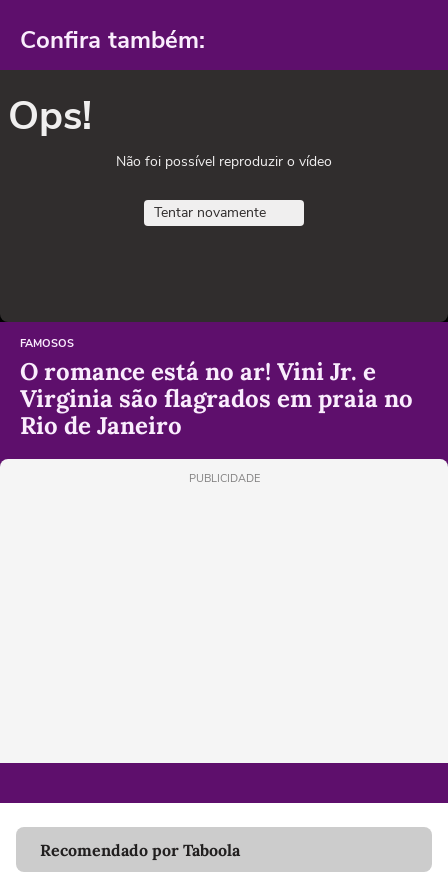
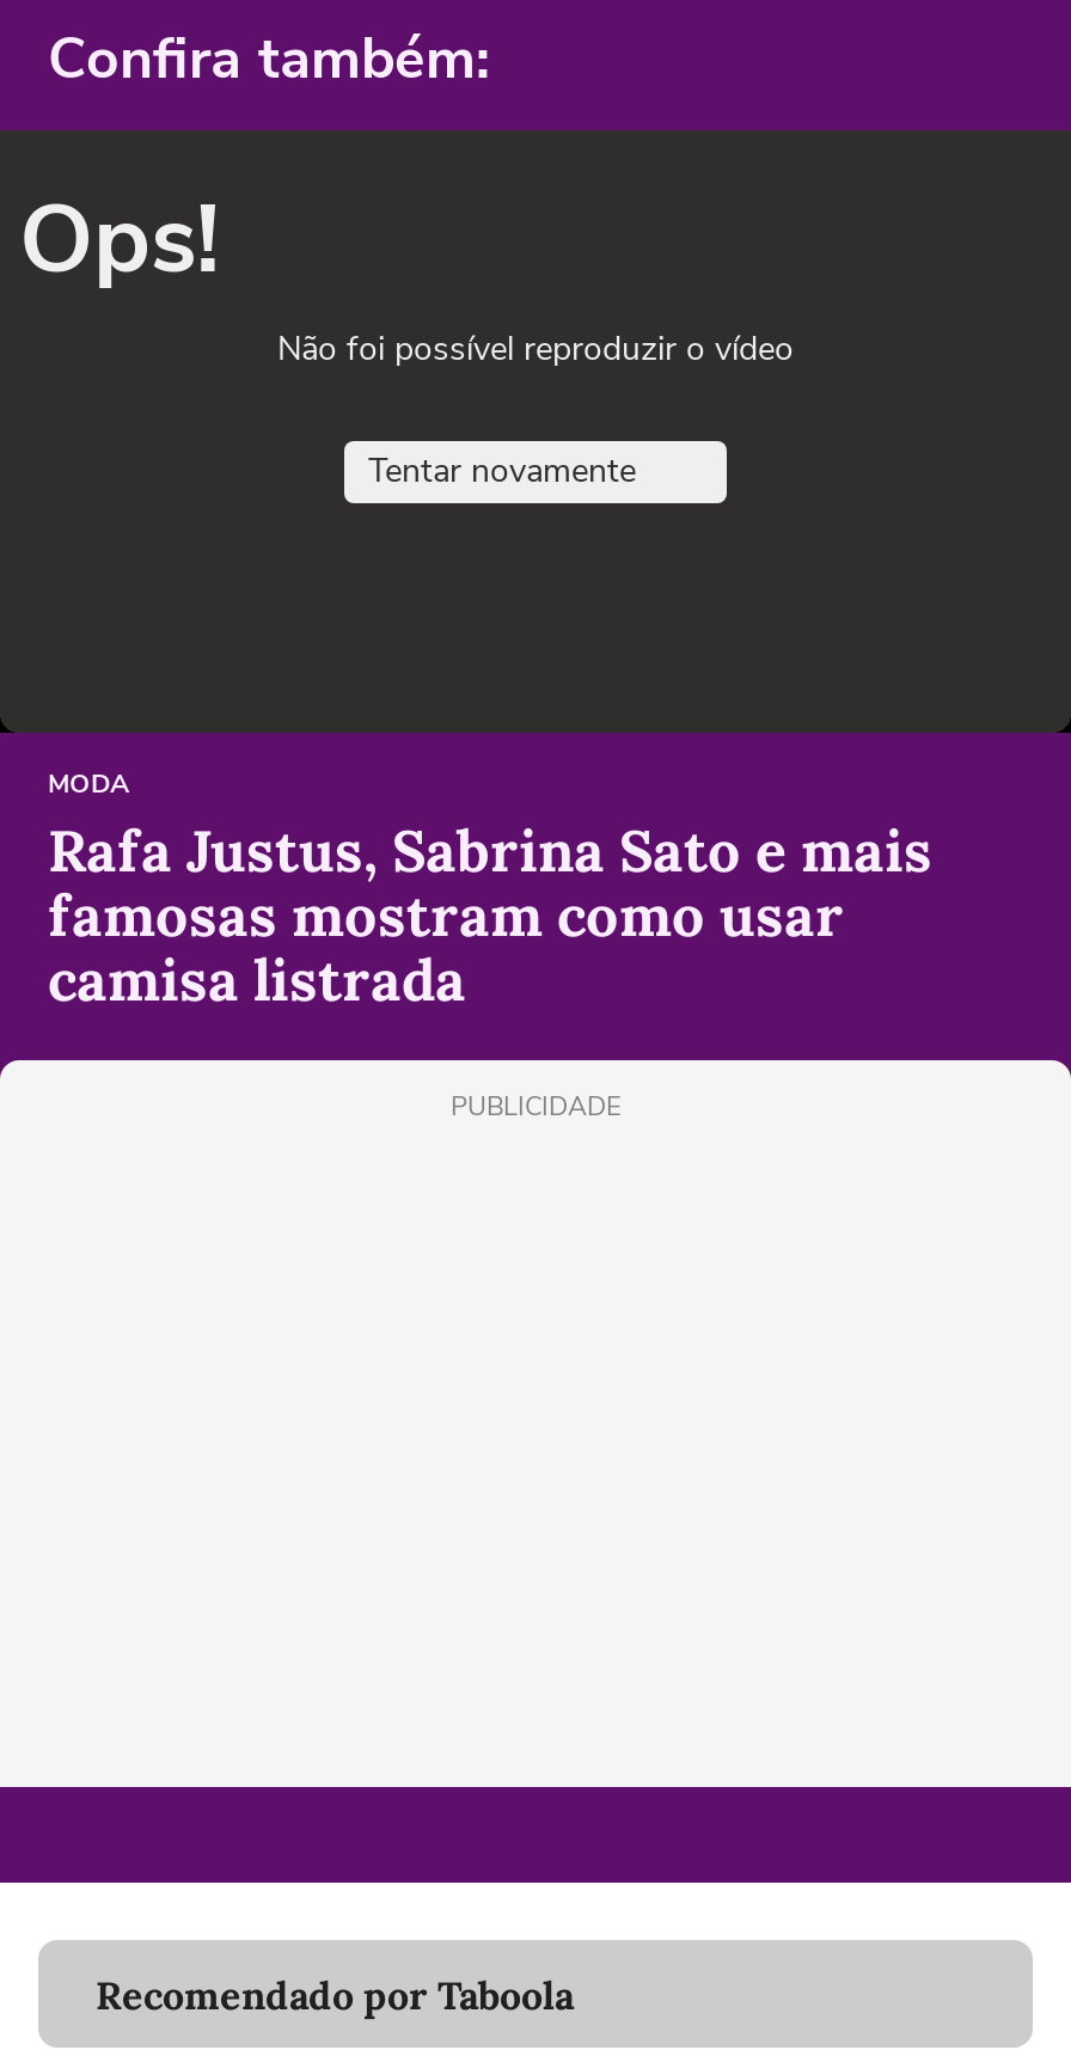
- FAMOSOS
- O romance está no ar! Vini Jr. e
- Virginia são flagrados em praia no
- Rio de Janeiro
+ MODA
+ Rafa Justus, Sabrina Sato e mais
+ famosas mostram como usar
+ camisa listrada
